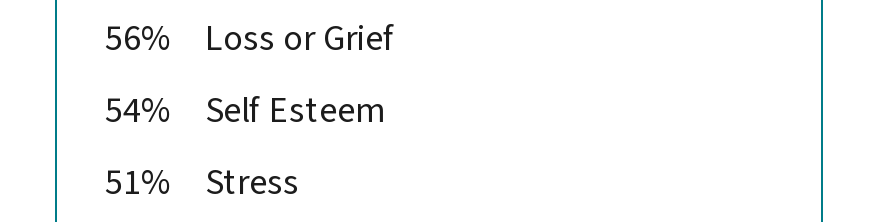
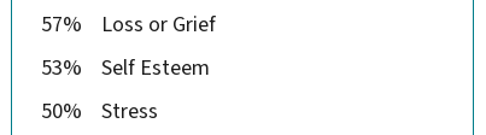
- 56% Loss or Grief
+ 57% Loss or Grief

- 54% Self Esteem
+ 53% Self Esteem

- 51% Stress
+ 50% Stress
